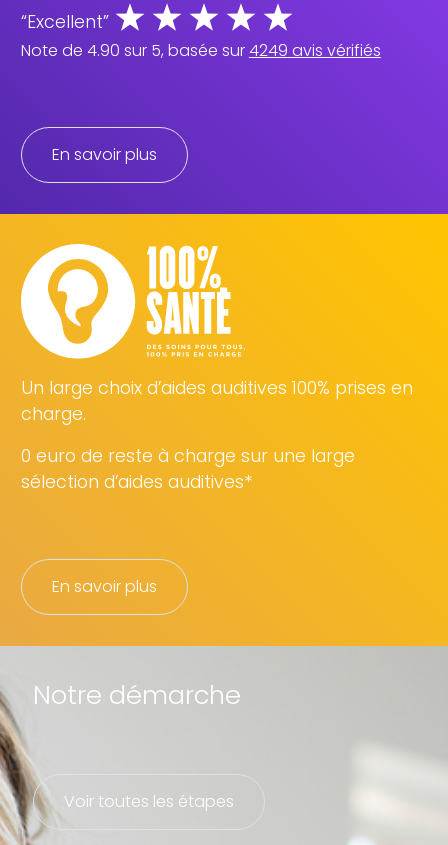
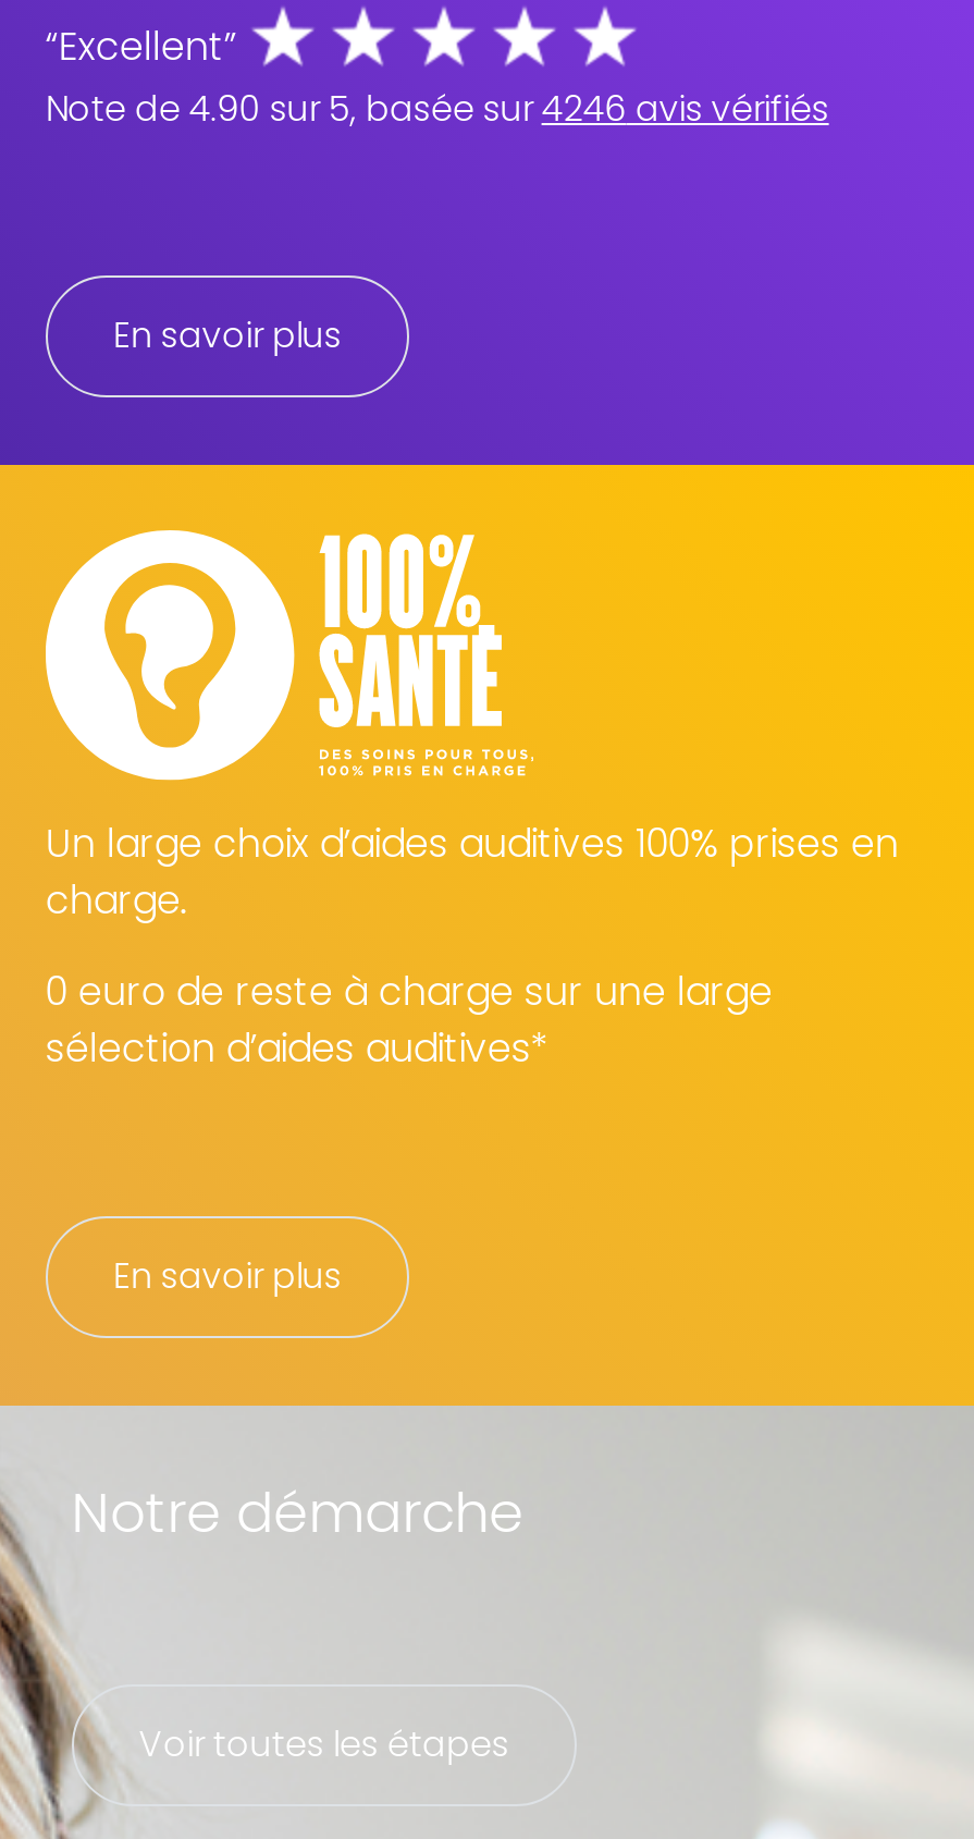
- Note de 4.90 sur 5, basée sur4249 avis vérifiés
+ Note de 4.90 sur 5, basée sur4246 avis vérifiés
